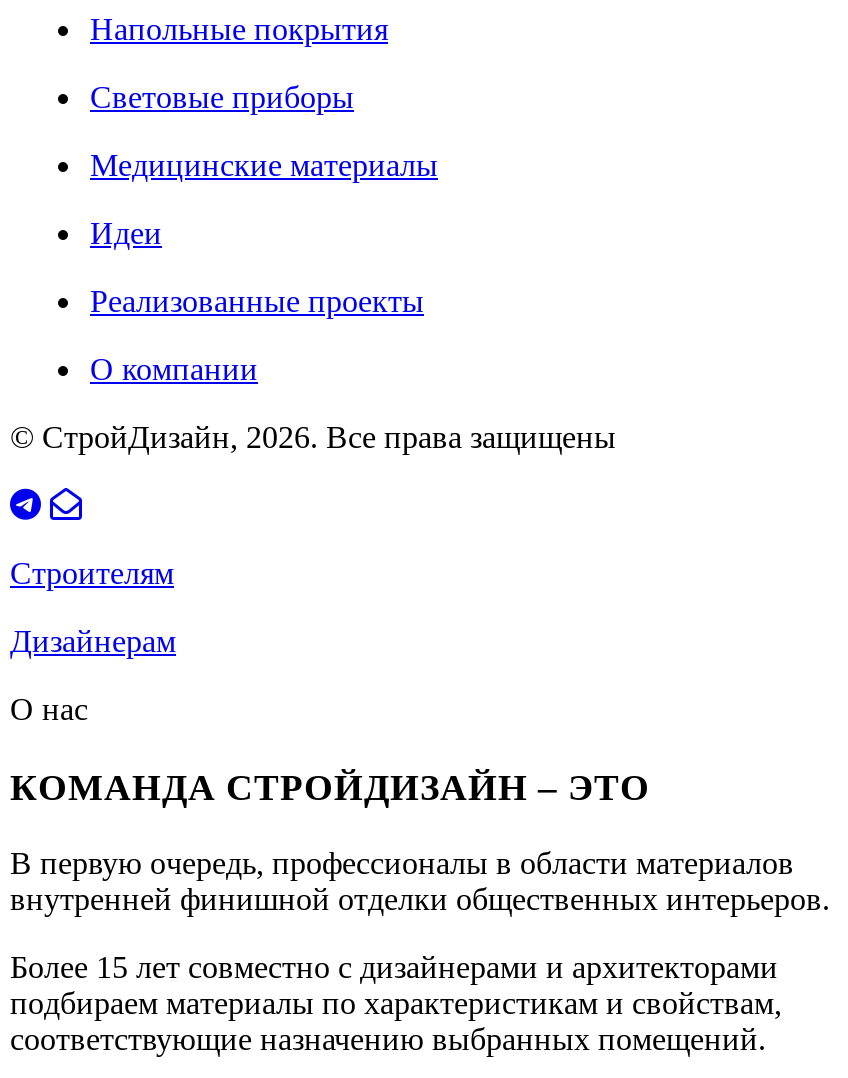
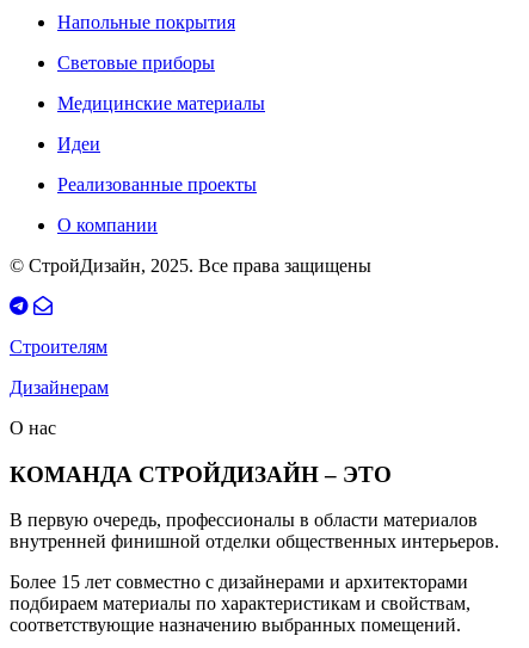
- © СтройДизайн, 2026. Все права защищены
+ © СтройДизайн, 2025. Все права защищены
